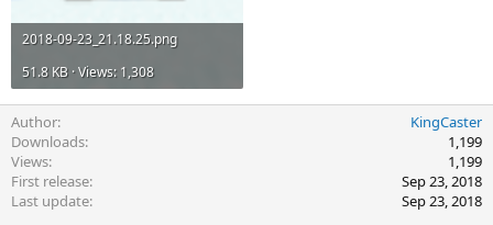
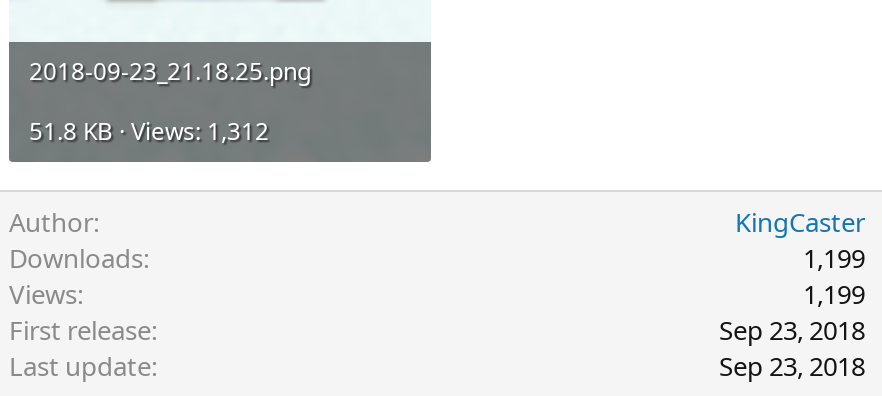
- 51.8 KB · Views: 1,308
+ 51.8 KB · Views: 1,312
